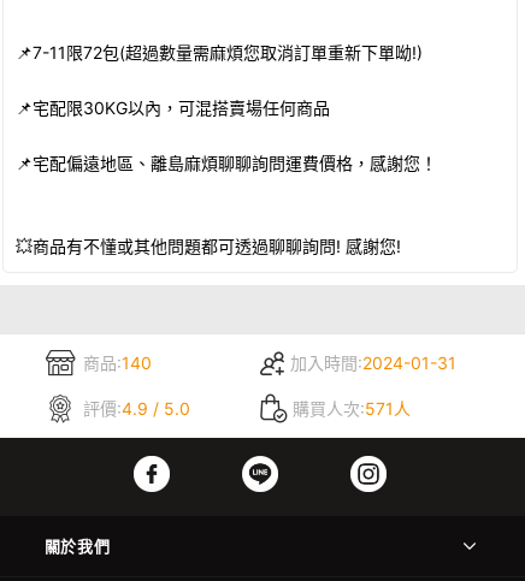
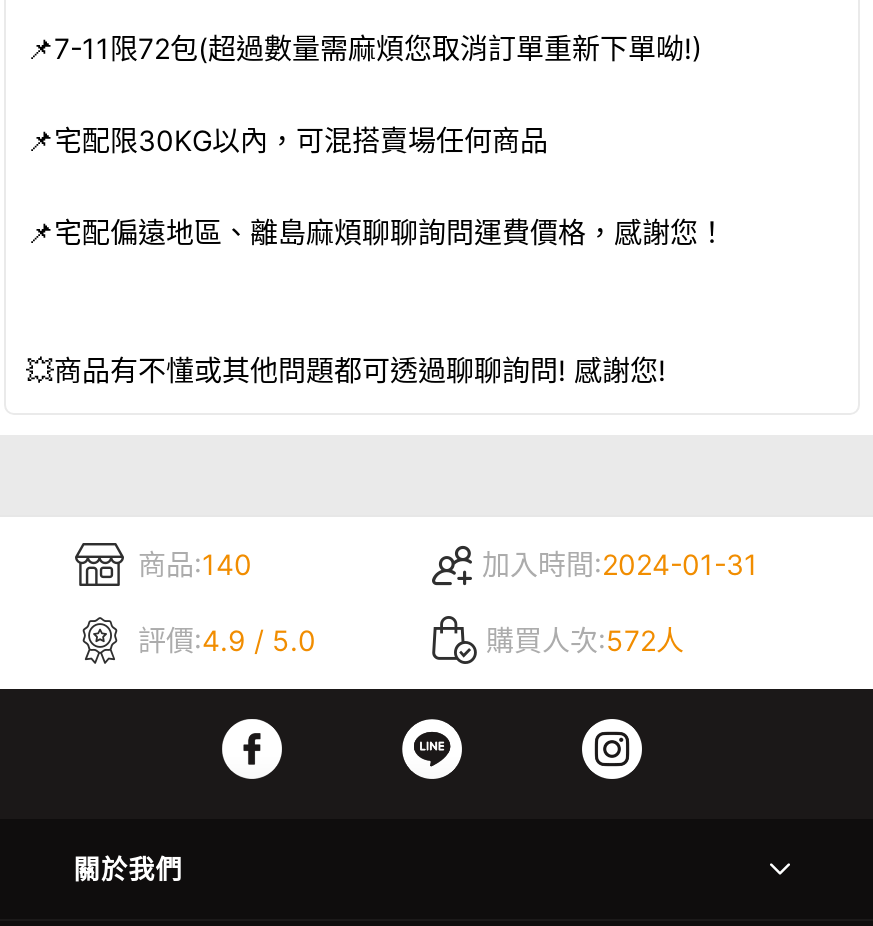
- 購買人次:571人
+ 購買人次:572人
